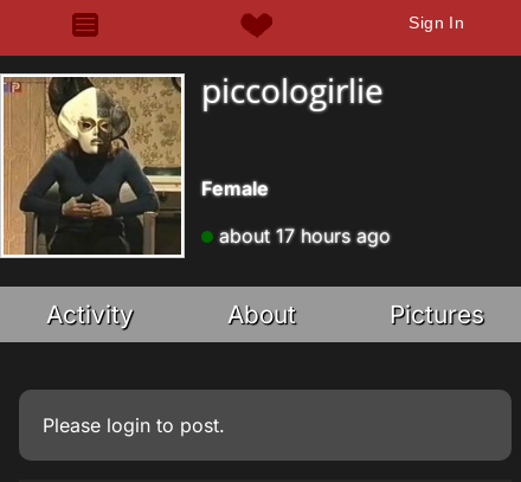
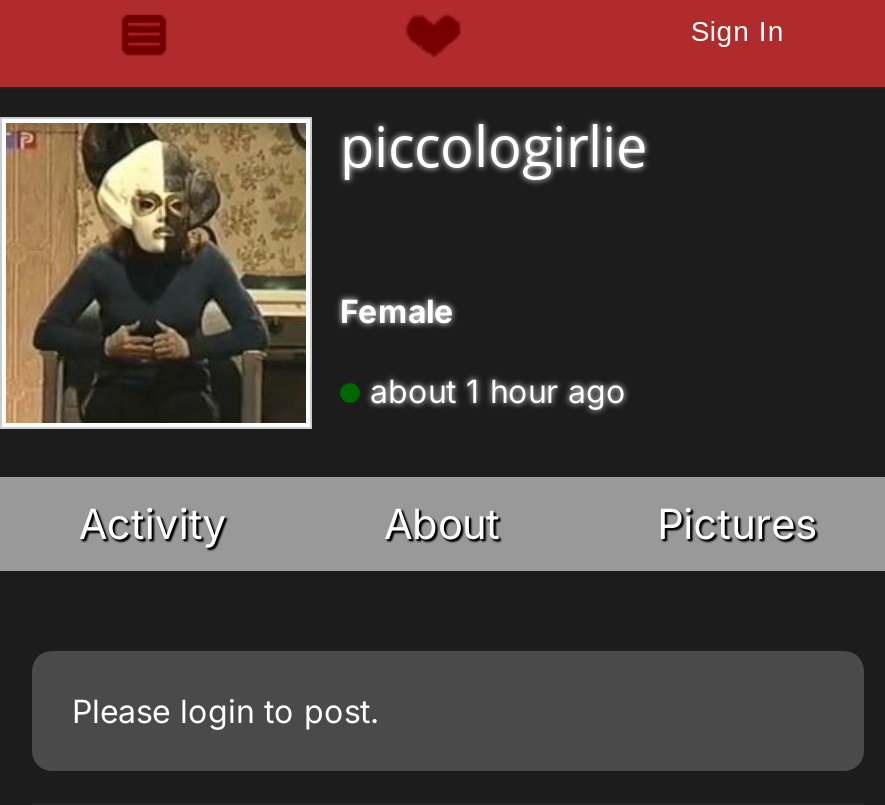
- about 17 hours ago
+ about 1 hour ago
